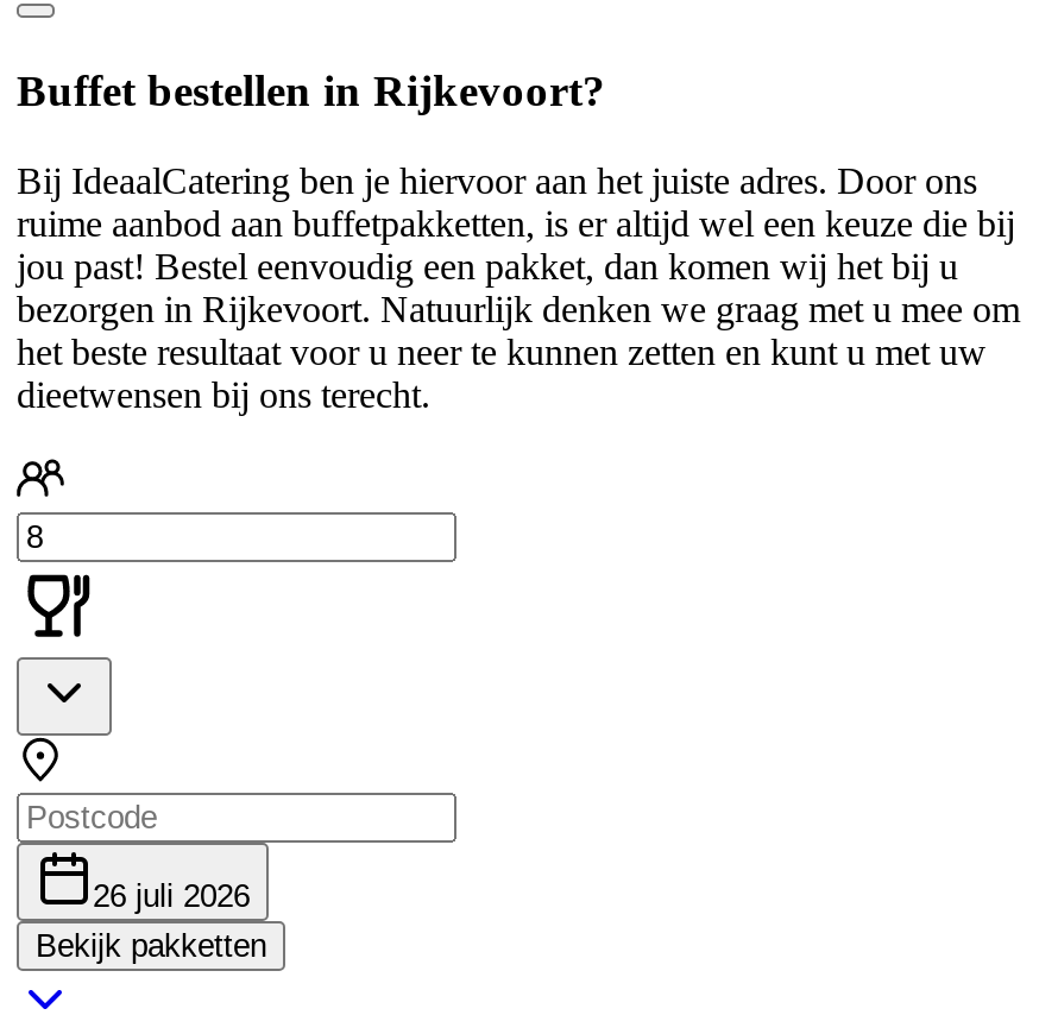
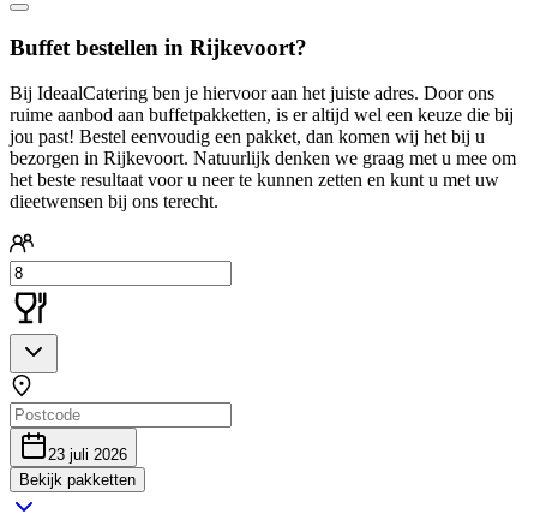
- 26 juli 2026
+ 23 juli 2026
